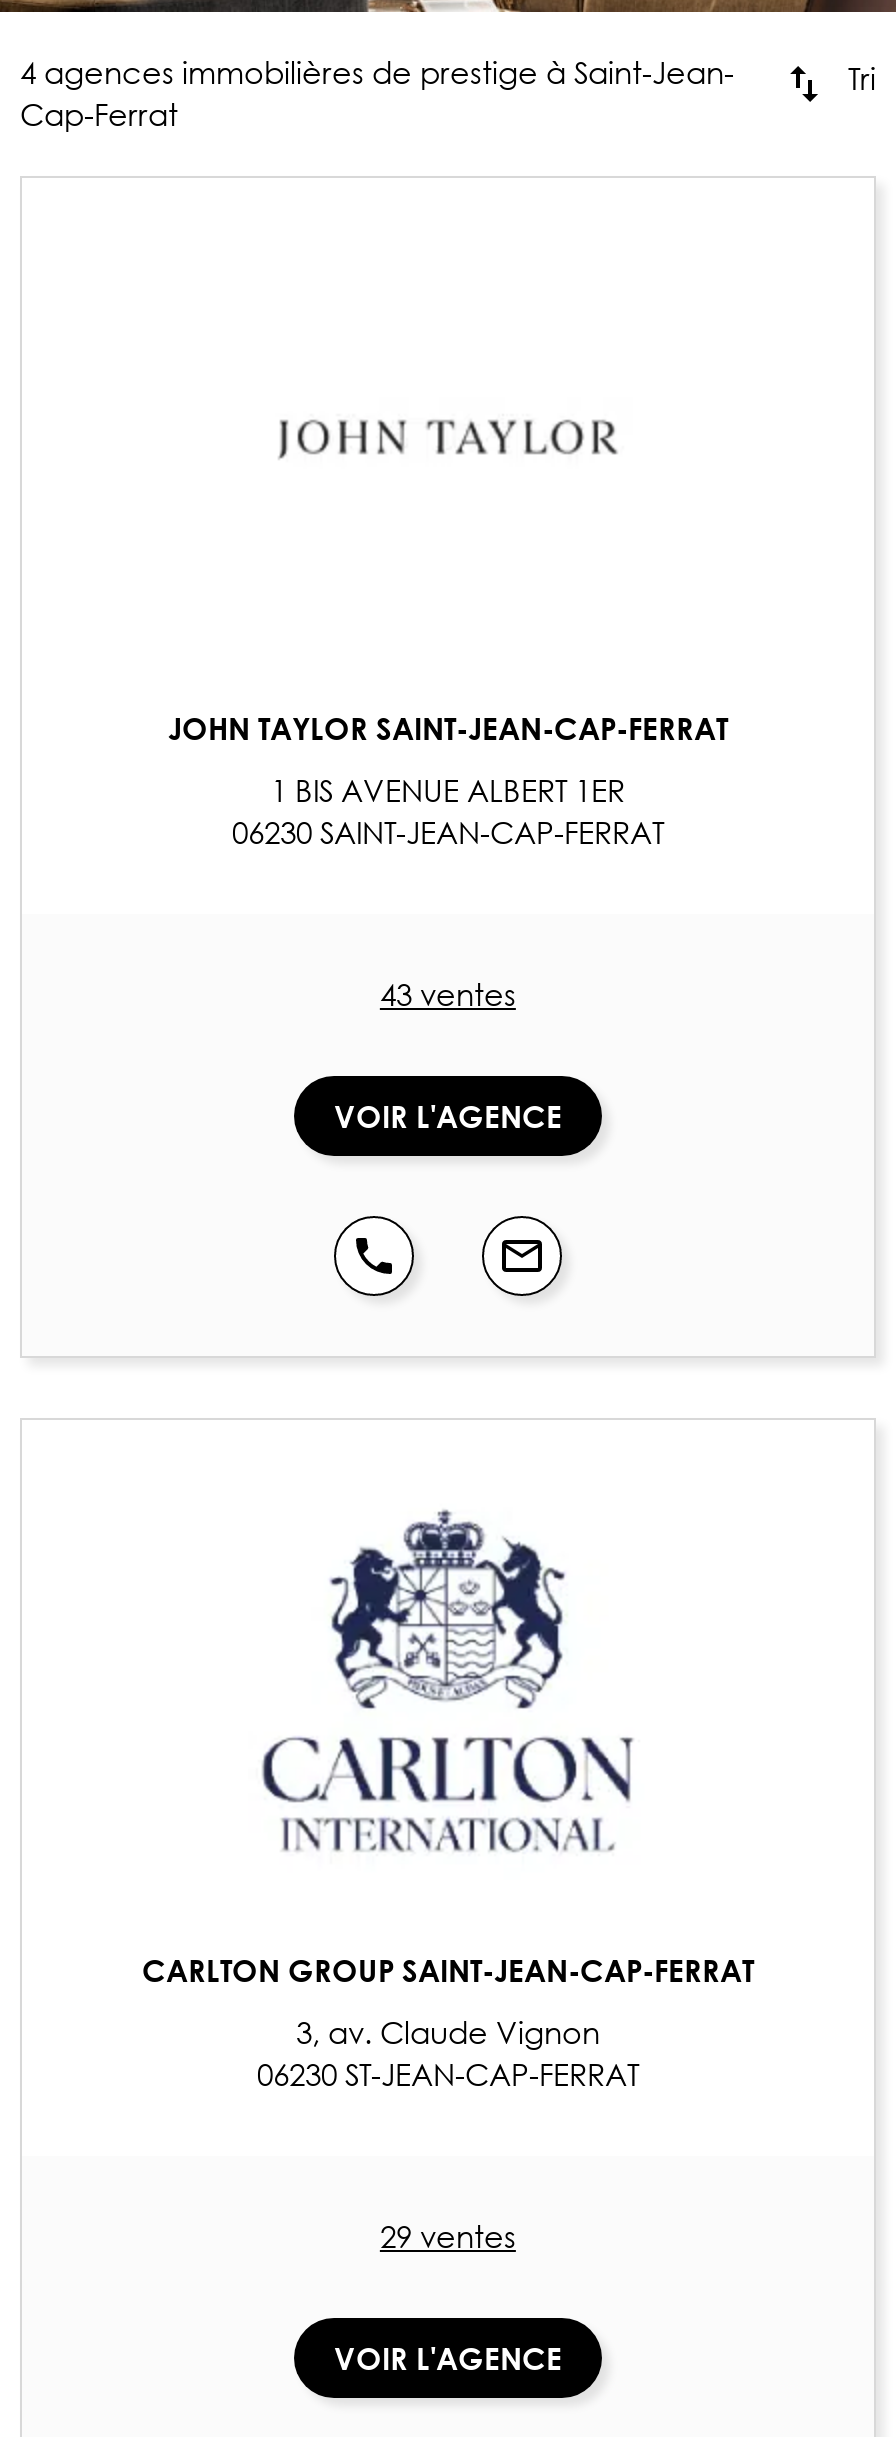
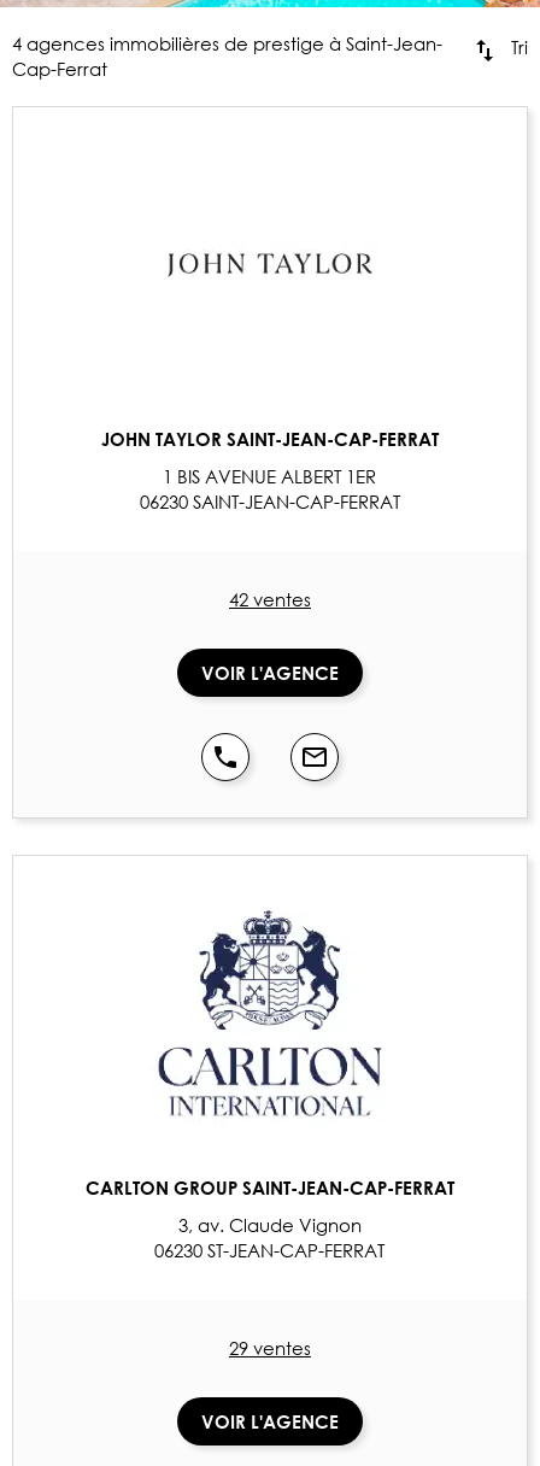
- 43 ventes
+ 42 ventes
